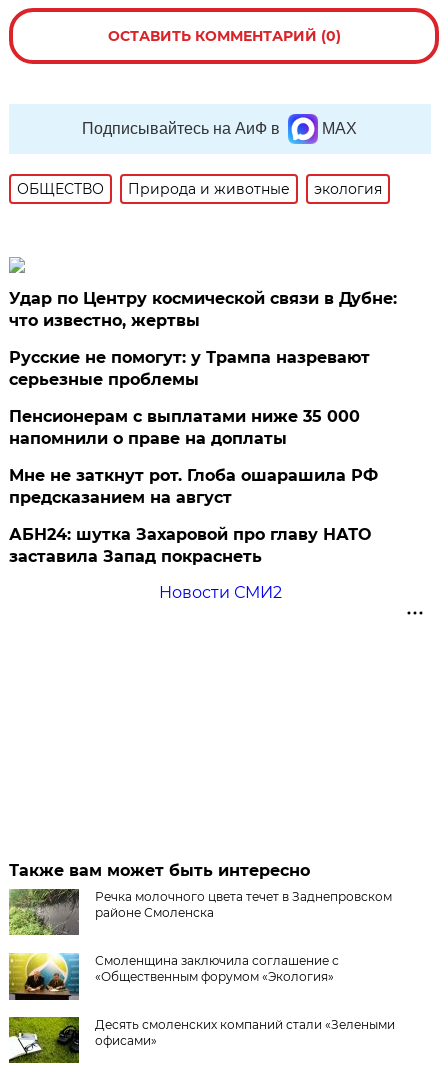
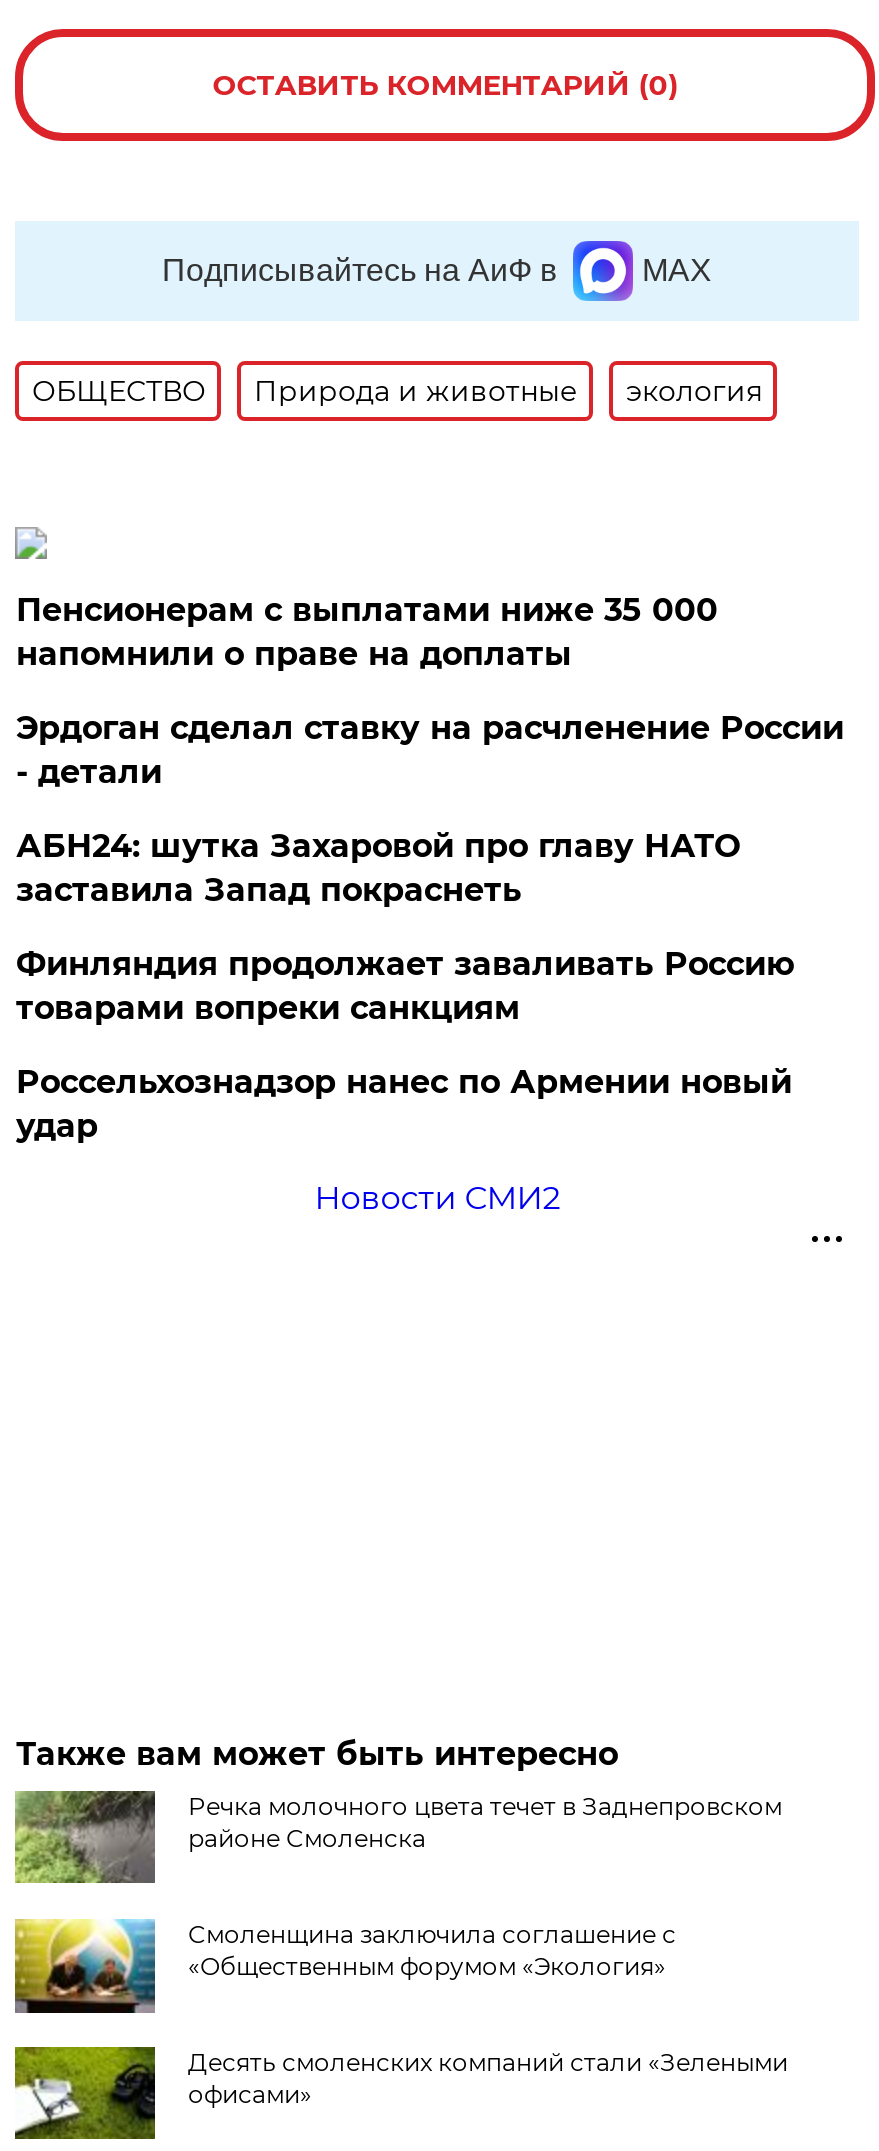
- Удар по Центру космической связи в Дубне:
- что известно, жертвы
- Русские не помогут: у Трампа назревают
- серьезные проблемы

moved up: Пенсионерам с выплатами ниже 35 000 | напомнили о праве на доплаты

- Мне не заткнут рот. Глоба ошарашила РФ
- предсказанием на август
+ Эрдоган сделал ставку на расчленение России
+ - детали

moved up: АБН24: шутка Захаровой про главу НАТО | заставила Запад покраснеть

+ Финляндия продолжает заваливать Россию
+ товарами вопреки санкциям
+ Россельхознадзор нанес по Армении новый
+ удар
